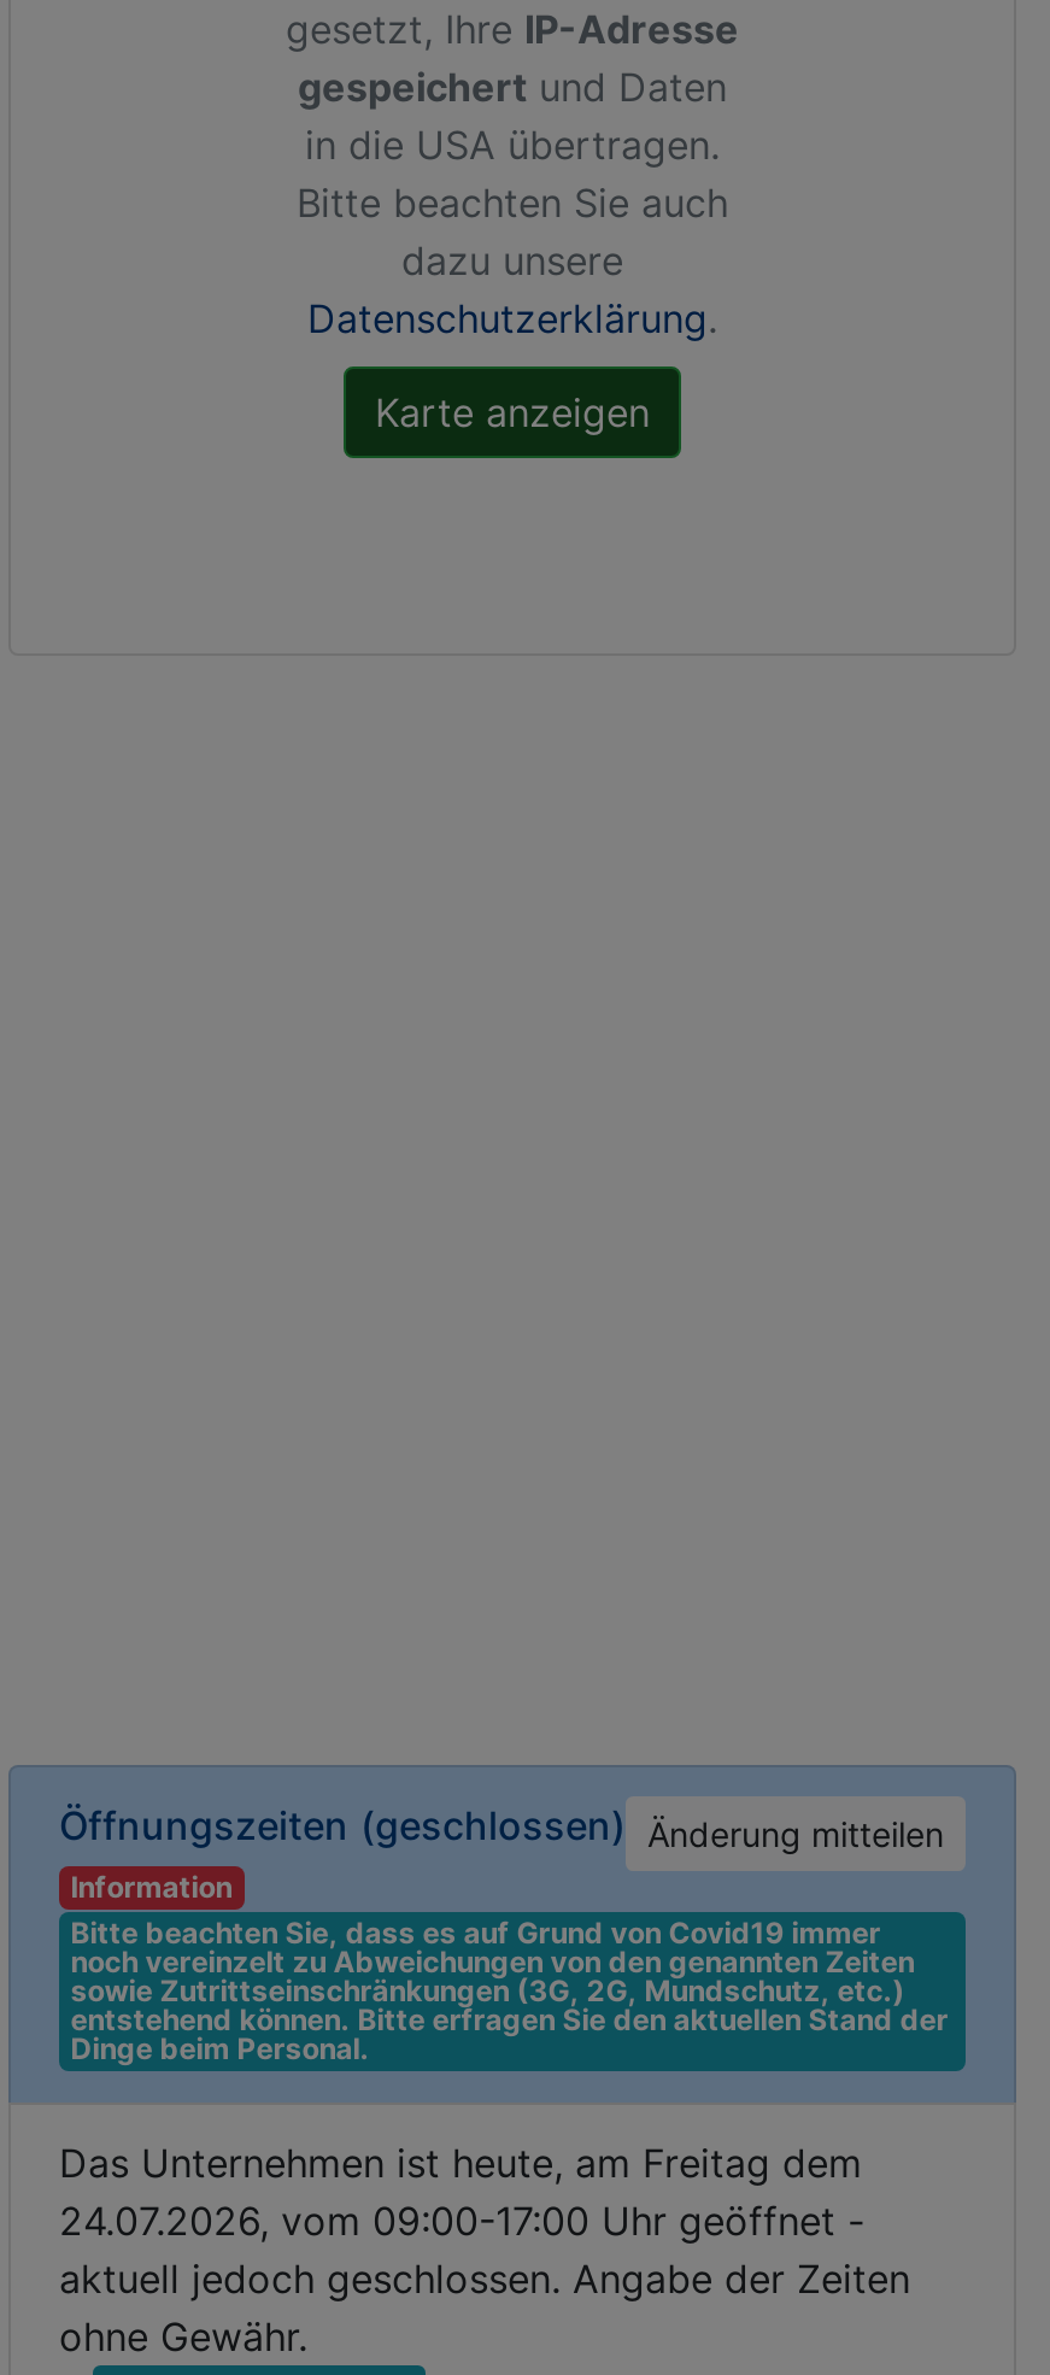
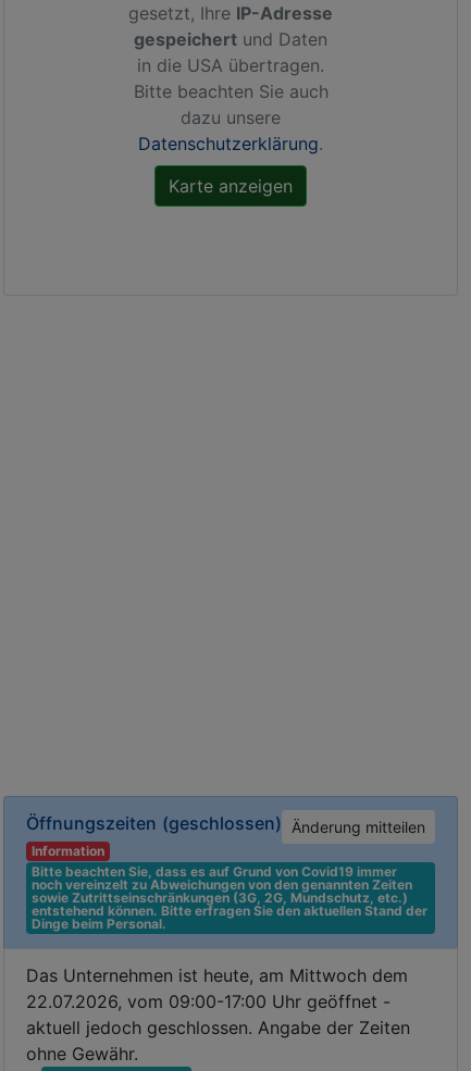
- Das Unternehmen ist heute, am Freitag dem
+ Das Unternehmen ist heute, am Mittwoch dem

- 24.07.2026, vom 09:00-17:00 Uhr geöffnet -
+ 22.07.2026, vom 09:00-17:00 Uhr geöffnet -
